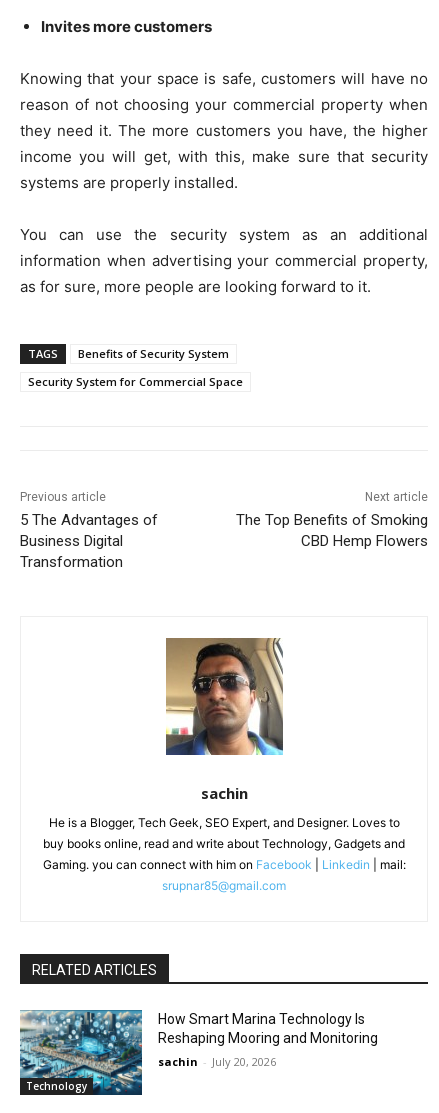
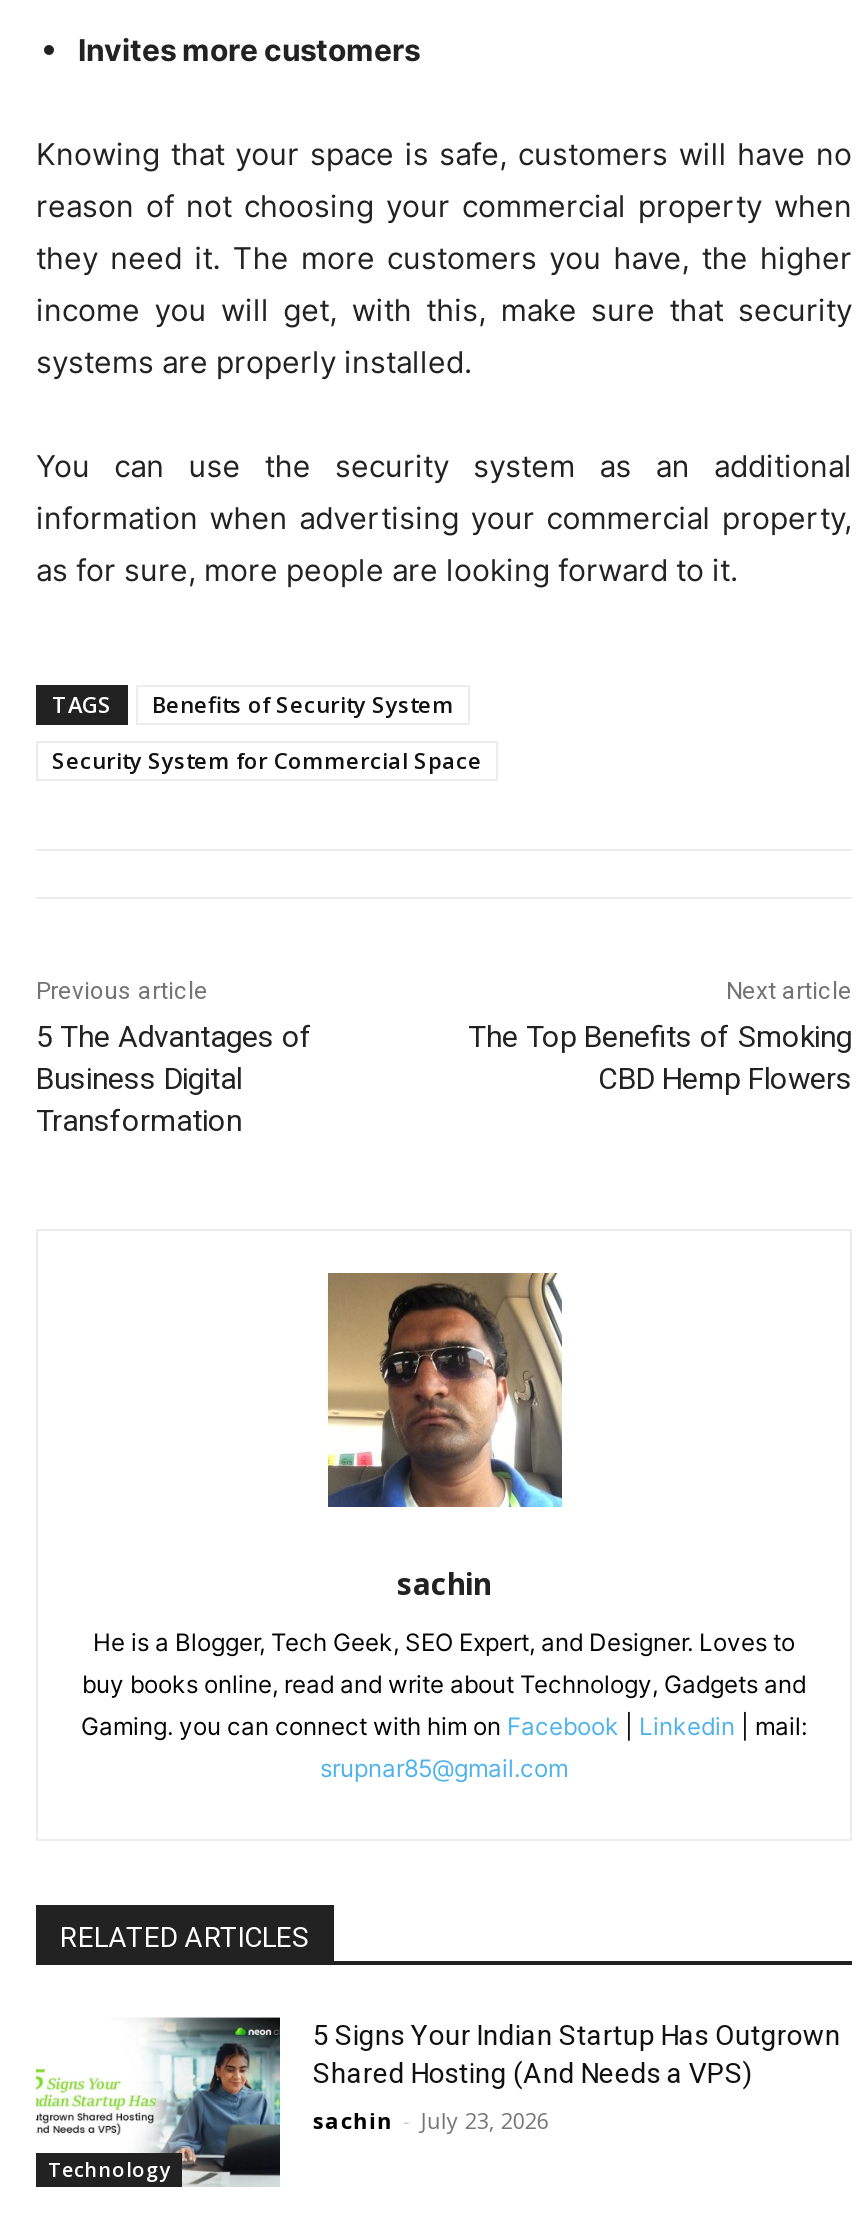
- [image]
- How Smart Marina Technology Is
- Reshaping Mooring and Monitoring
+ [image]
+ 5 Signs Your Indian Startup Has Outgrown
+ Shared Hosting (And Needs a VPS)

- sachin - July 20, 2026
+ sachin - July 23, 2026
